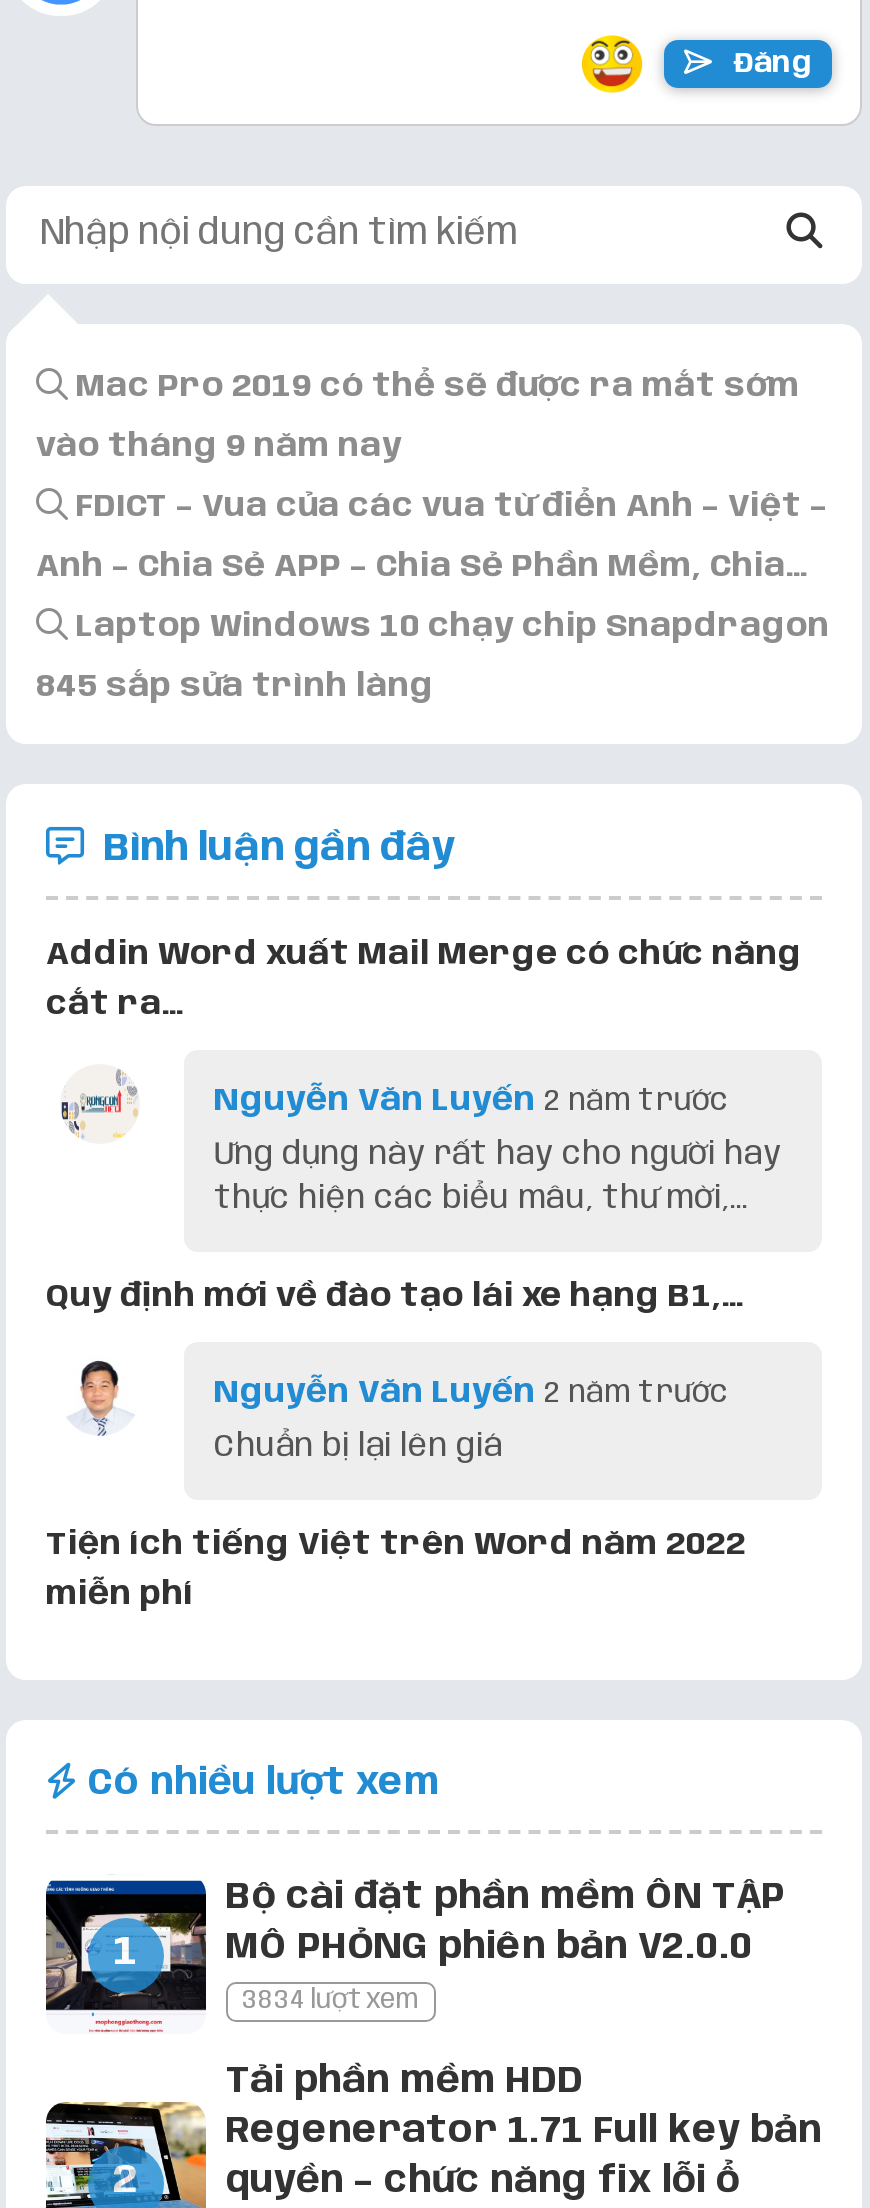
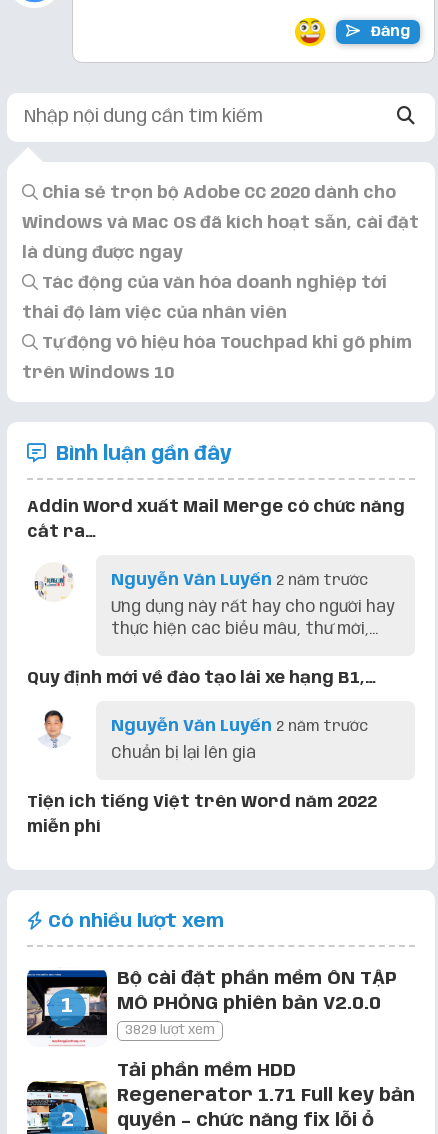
- Mac Pro 2019 có thể sẽ được ra mắt sớm
- vào tháng 9 năm nay
- FDICT – Vua của các vua từ điển Anh – Việt –
- Anh – Chia Sẻ APP – Chia Sẻ Phần Mềm, Chia…
- Laptop Windows 10 chạy chip Snapdragon
- 845 sắp sửa trình làng
+ Chia sẻ trọn bộ Adobe CC 2020 dành cho
+ Windows và Mac OS đã kích hoạt sẵn, cài đặt
+ là dùng được ngay
+ Tác động của văn hóa doanh nghiệp tới
+ thái độ làm việc của nhân viên
+ Tự động vô hiệu hóa Touchpad khi gõ phím
+ trên Windows 10

- 3834 lượt xem
+ 3829 lượt xem
